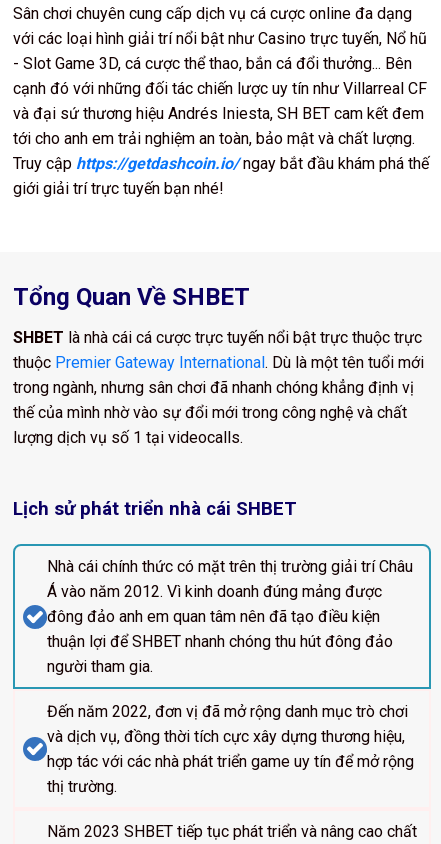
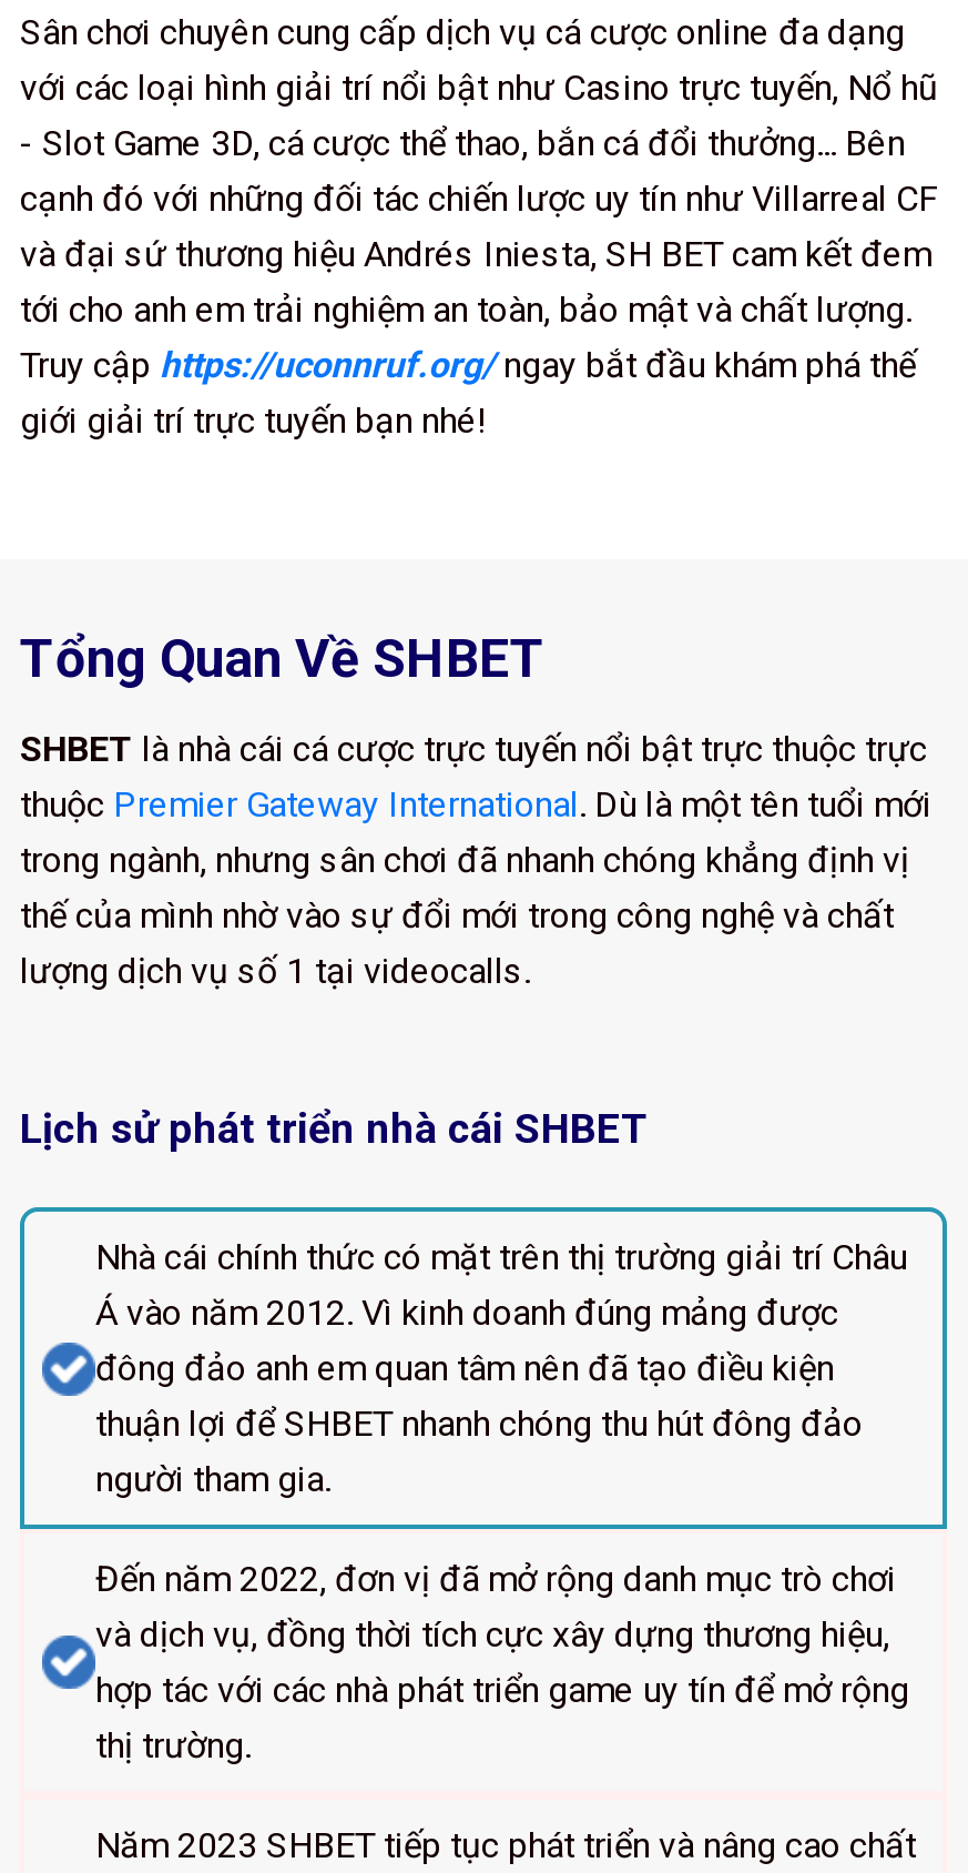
- Truy cập https://getdashcoin.io/ngay bắt đầu khám phá thế
+ Truy cập https://uconnruf.org/ngay bắt đầu khám phá thế
